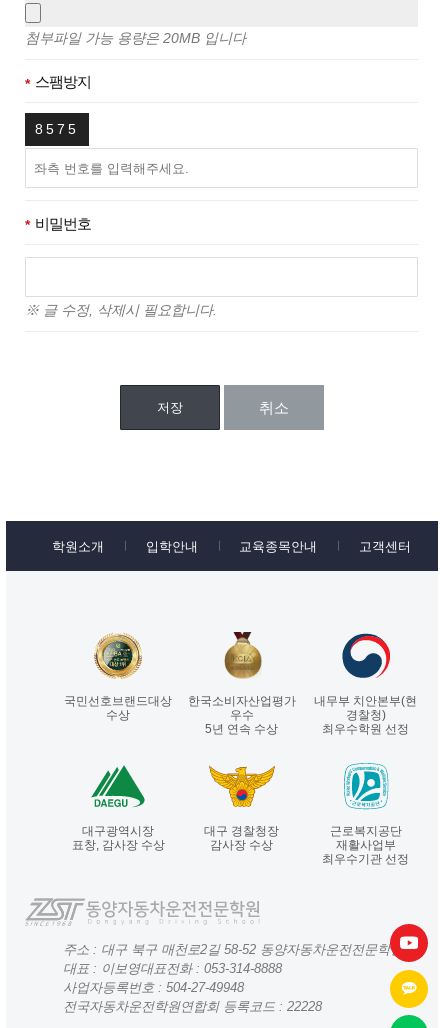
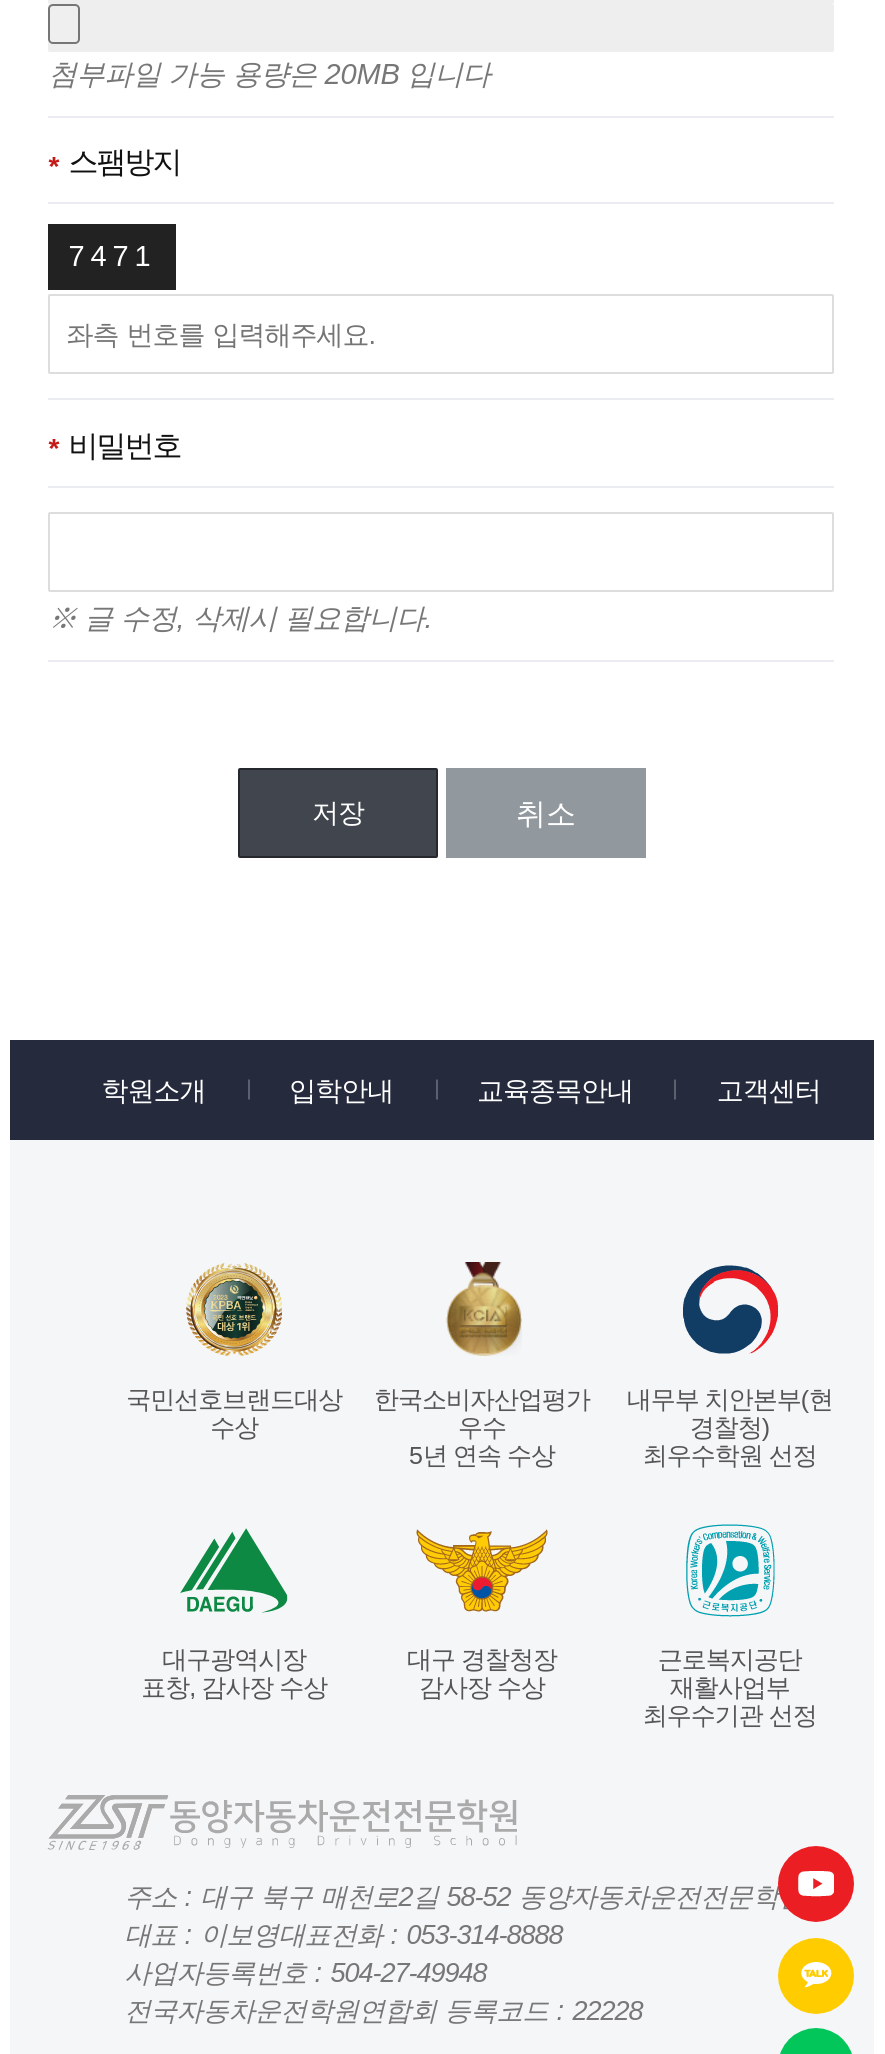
- 8575
+ 7471
